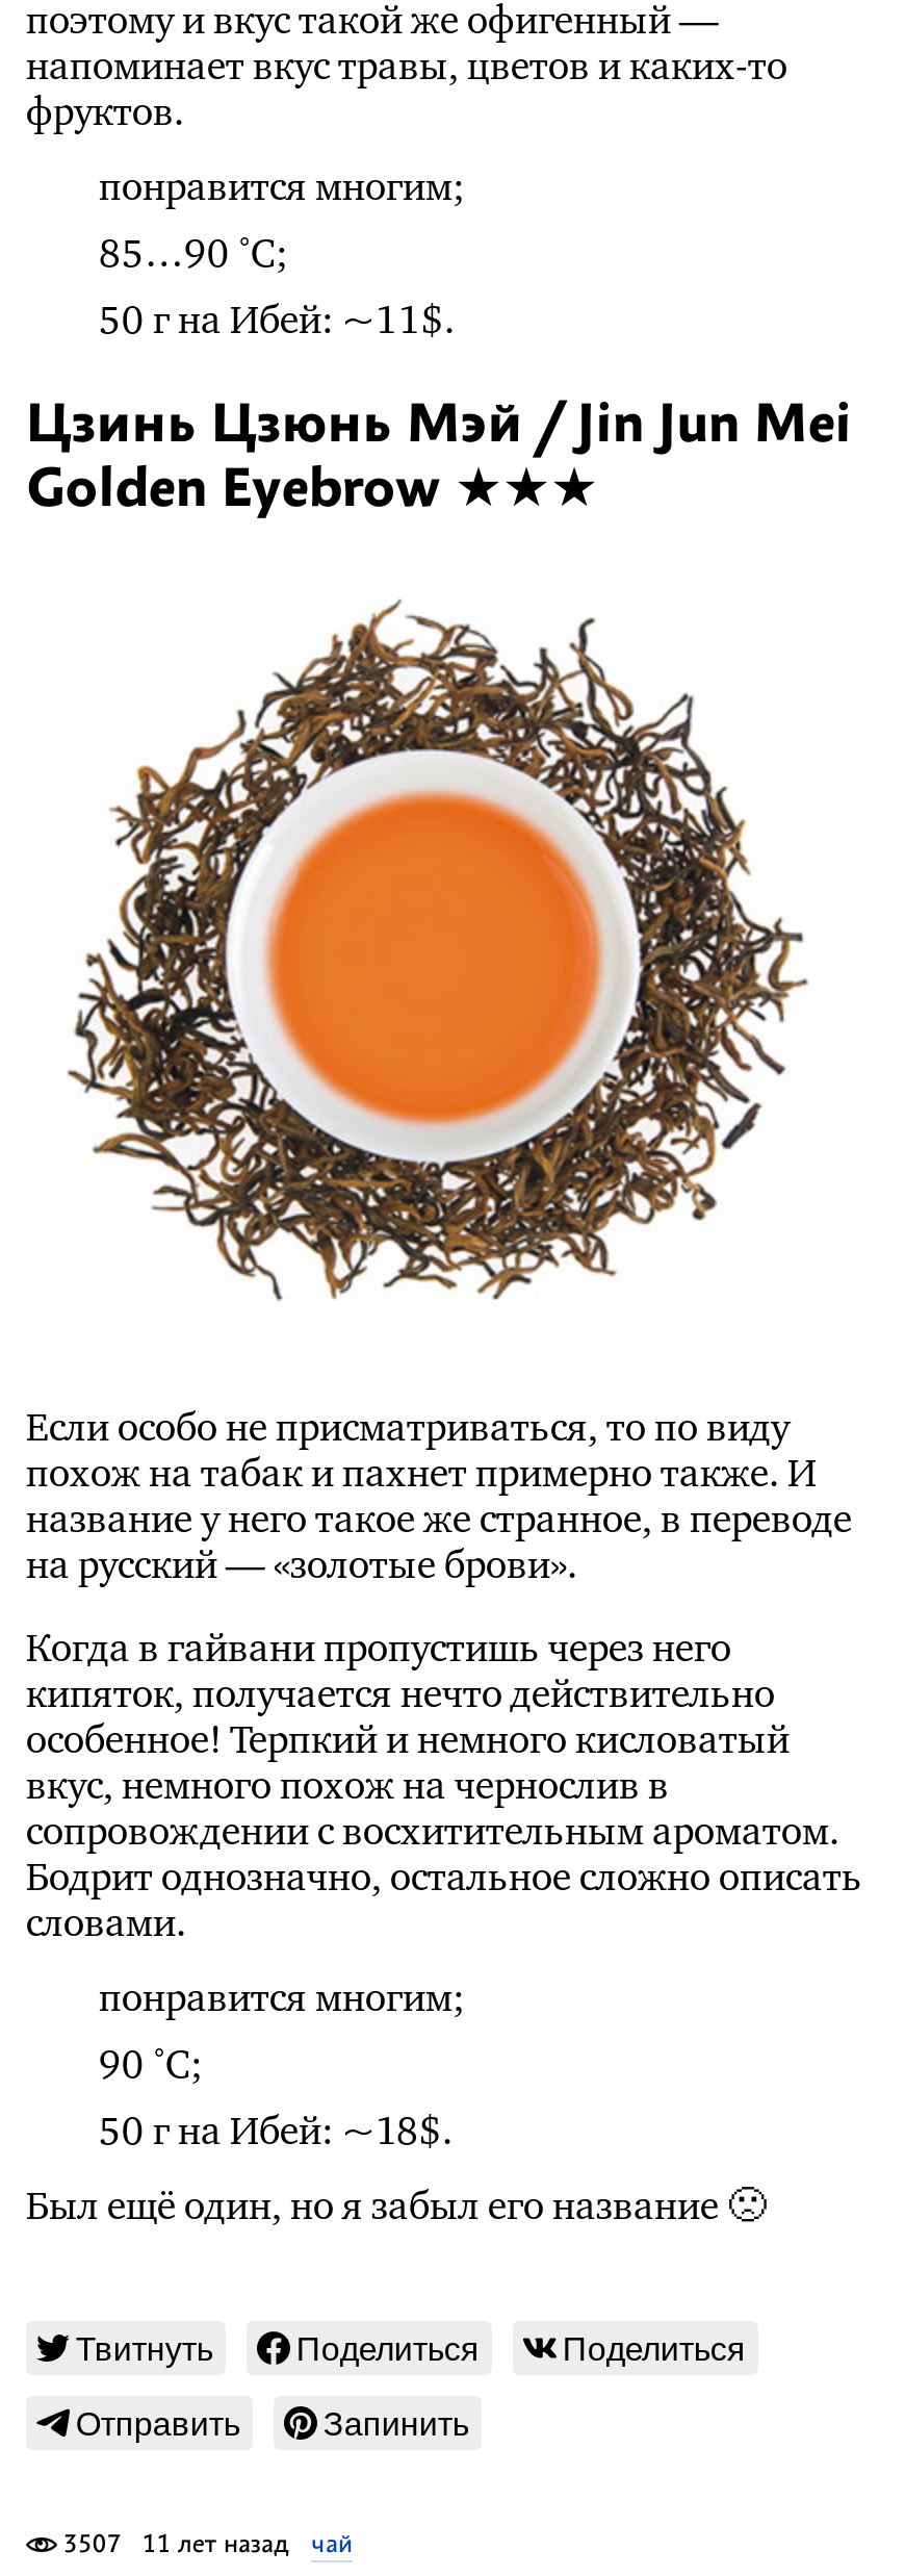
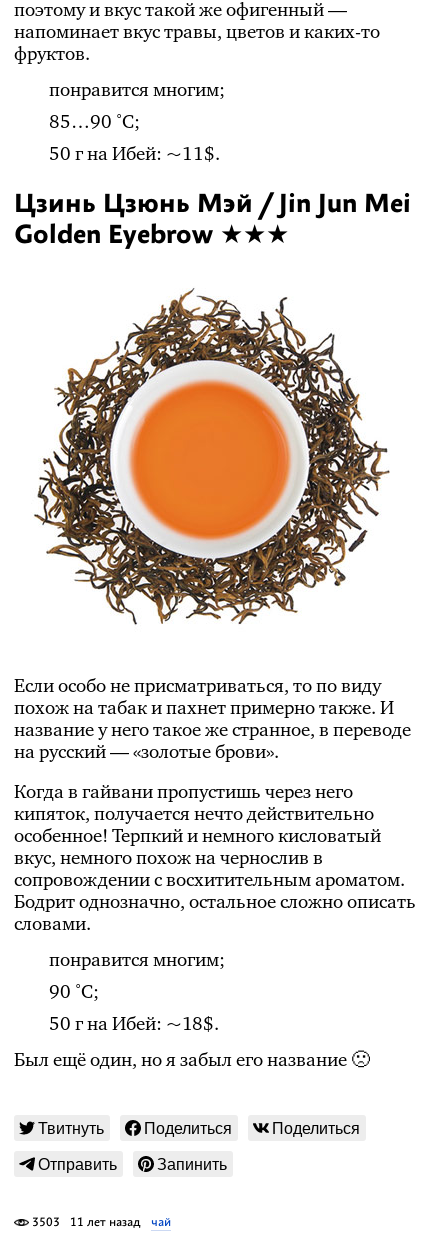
- 3507 11 лет назад чай
+ 3503 11 лет назад чай
